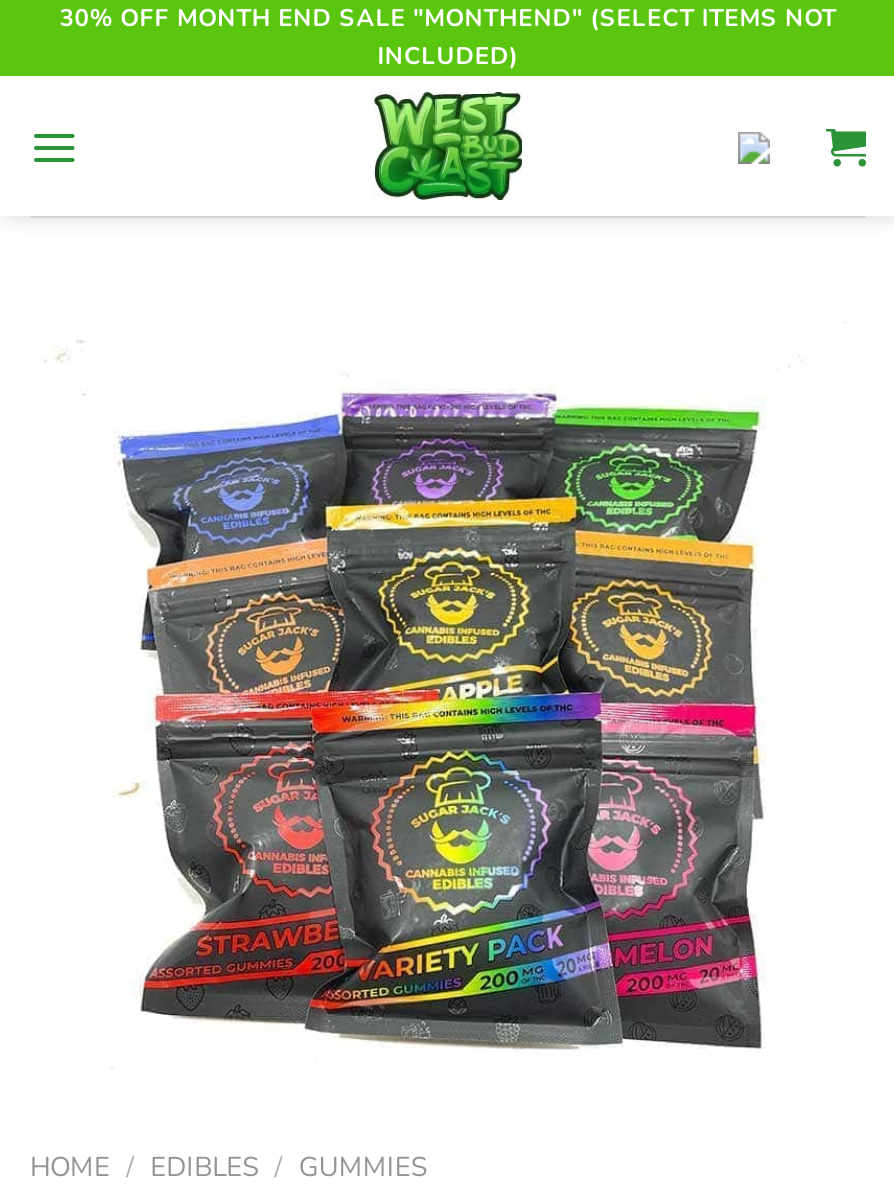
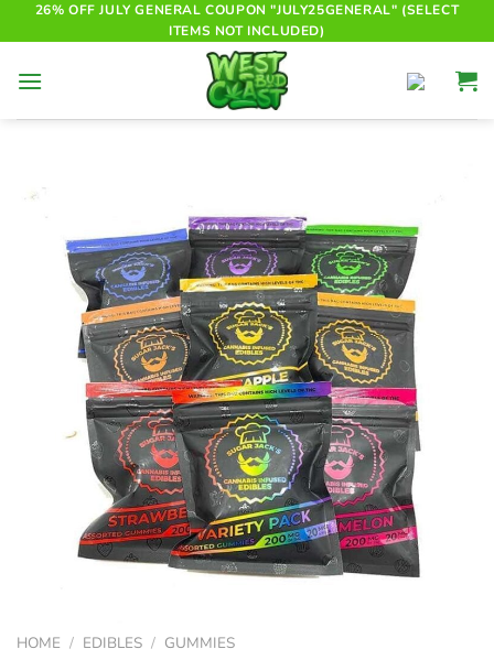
- 30% OFF MONTH END SALE "MONTHEND" (SELECT ITEMS NOT
- INCLUDED)
+ 26% OFF JULY GENERAL COUPON "JULY25GENERAL" (SELECT
+ ITEMS NOT INCLUDED)
